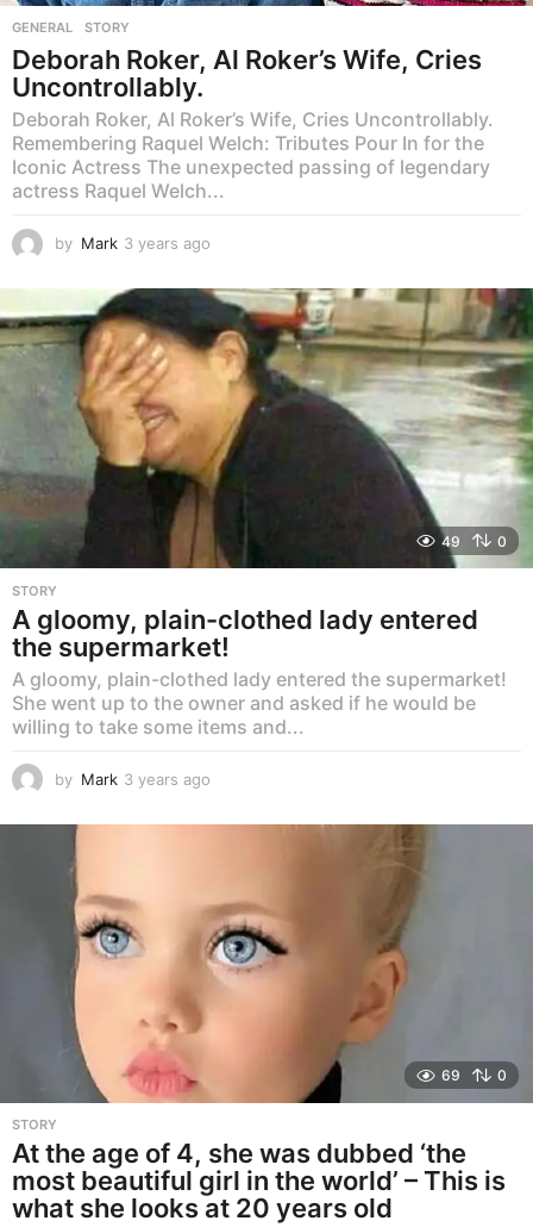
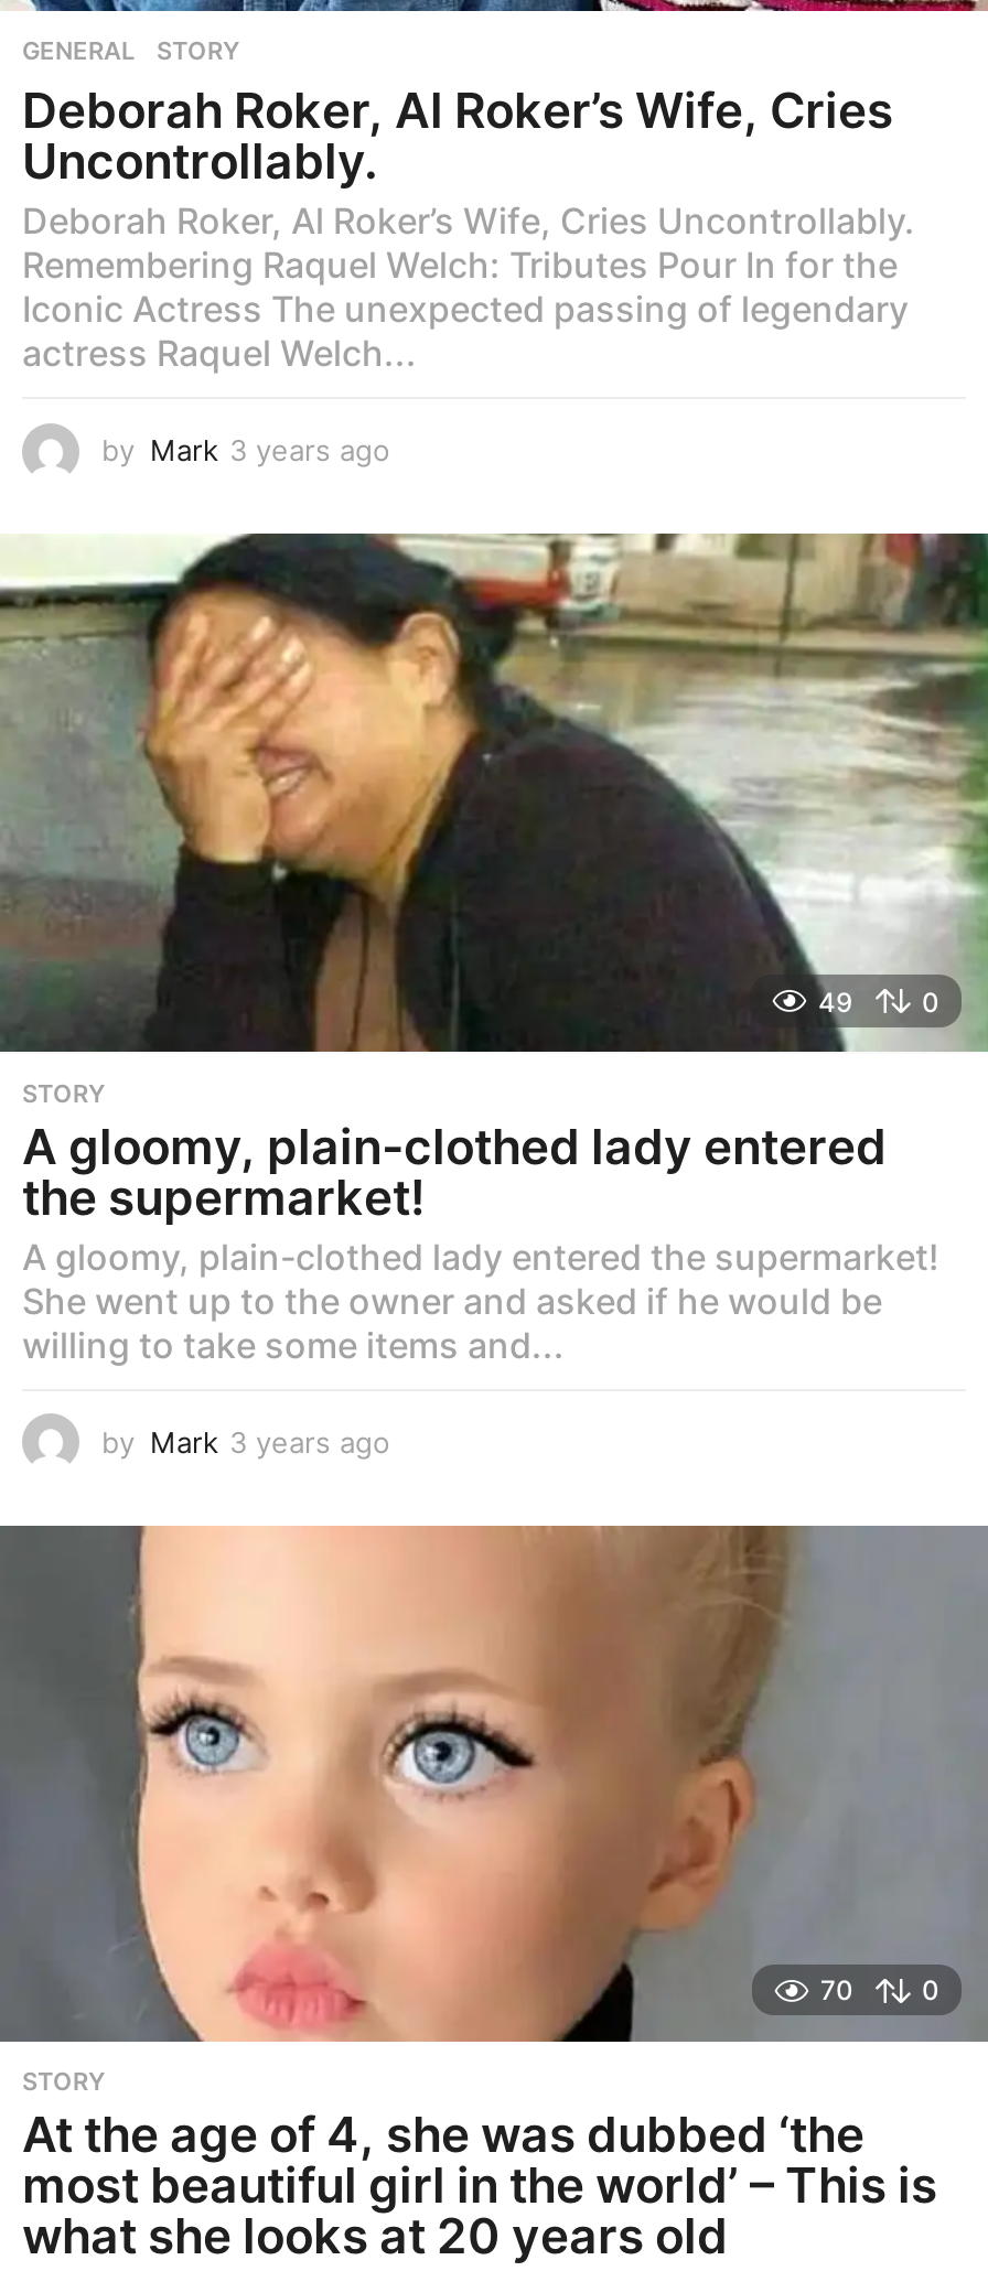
- 69
+ 70
